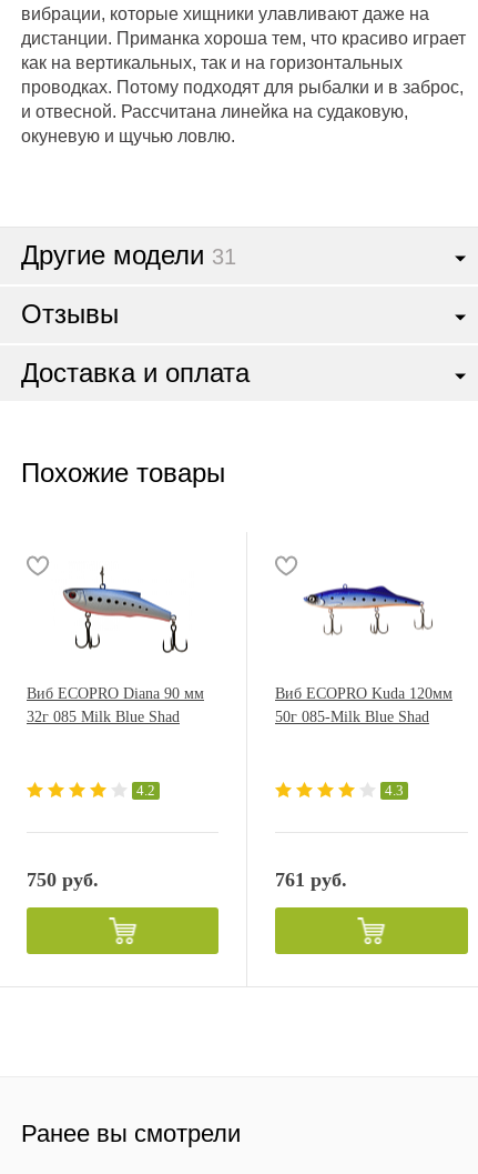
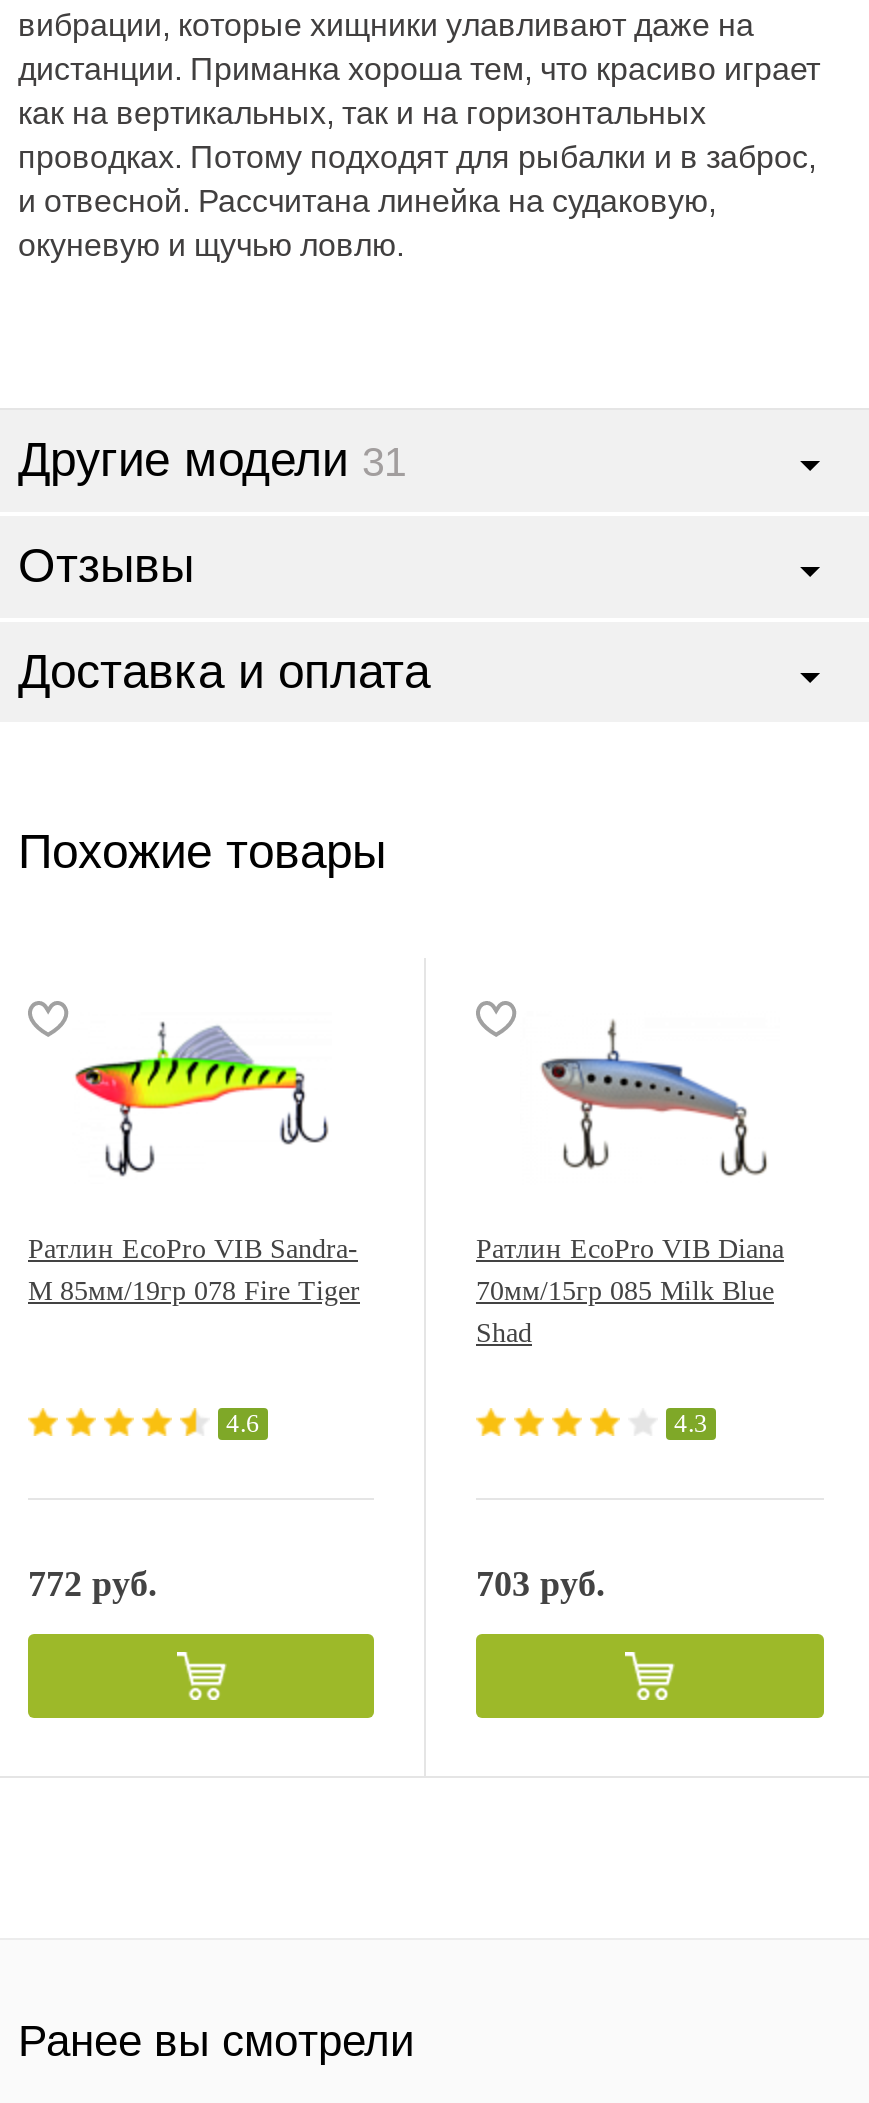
- [image]
- Виб ECOPRO Diana 90 мм
- 32г 085 Milk Blue Shad
+ [image]
+ Ратлин EcoPro VIB Sandra-
+ M 85мм/19гр 078 Fire Tiger

- [image]
- Виб ECOPRO Kuda 120мм
- 50г 085-Milk Blue Shad
+ [image]
+ Ратлин EcoPro VIB Diana
+ 70мм/15гр 085 Milk Blue
+ Shad

- 4.2
+ 4.6

- 750 руб.
+ 772 руб.

- 761 руб.
+ 703 руб.
